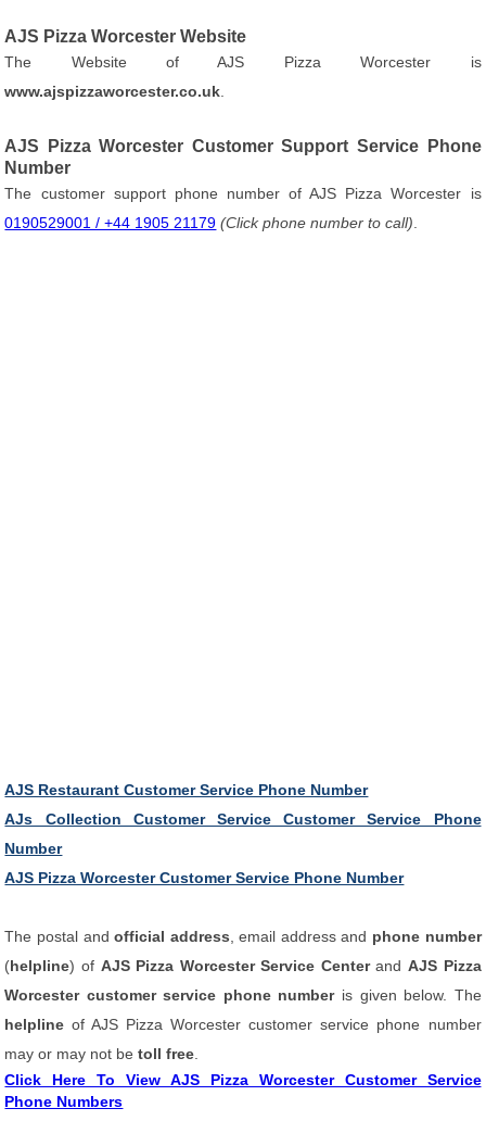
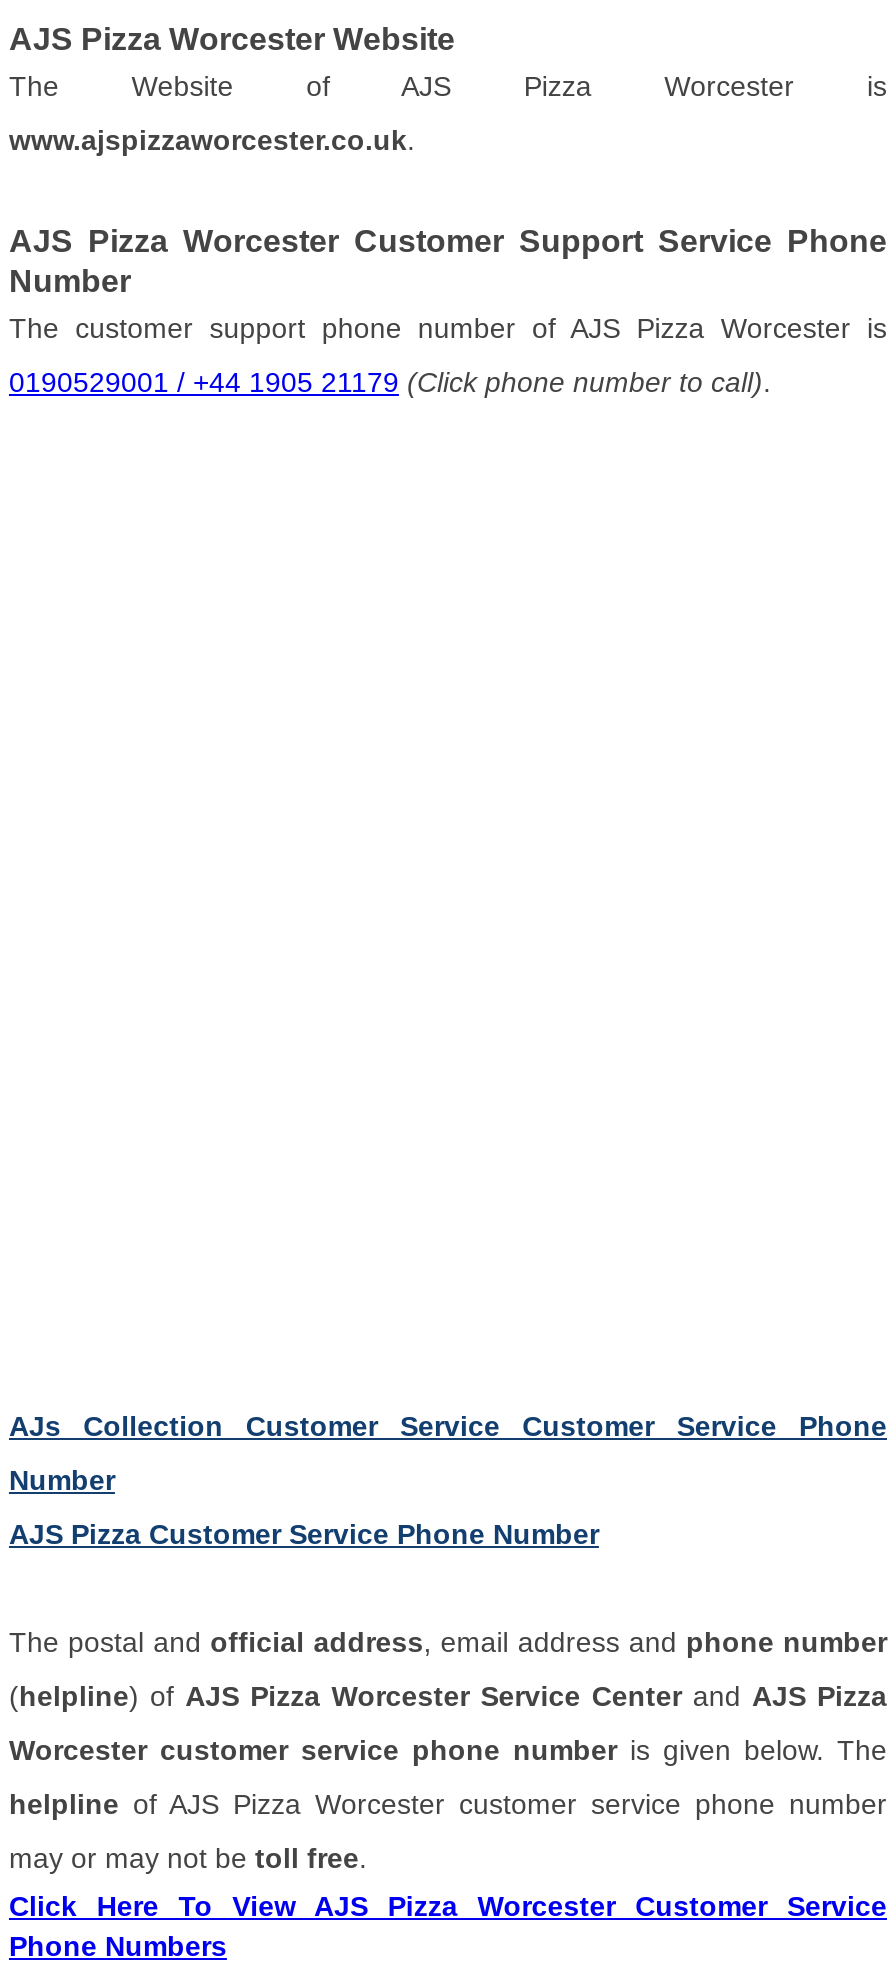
- AJS Restaurant Customer Service Phone Number

- AJS Pizza Worcester Customer Service Phone Number
+ AJS Pizza Customer Service Phone Number
